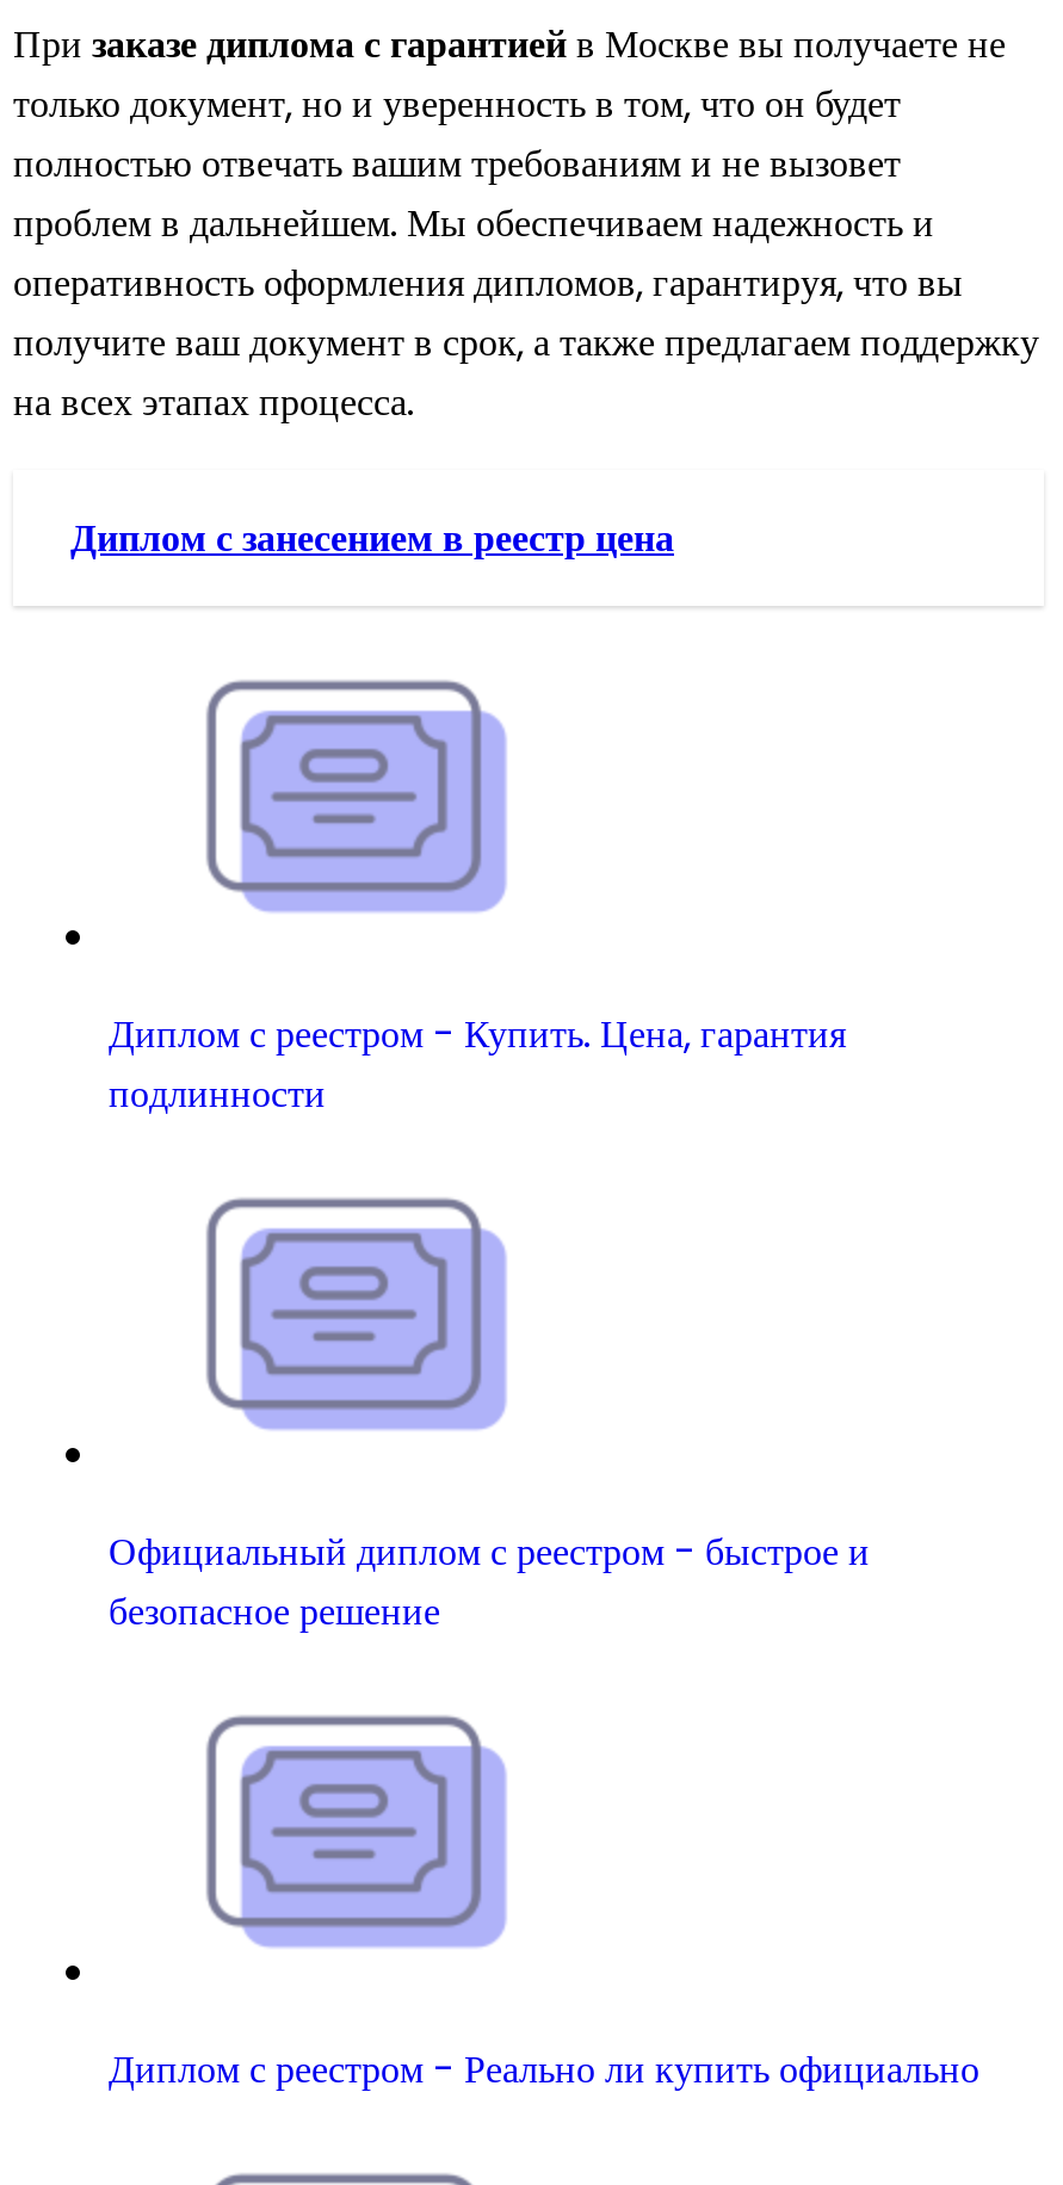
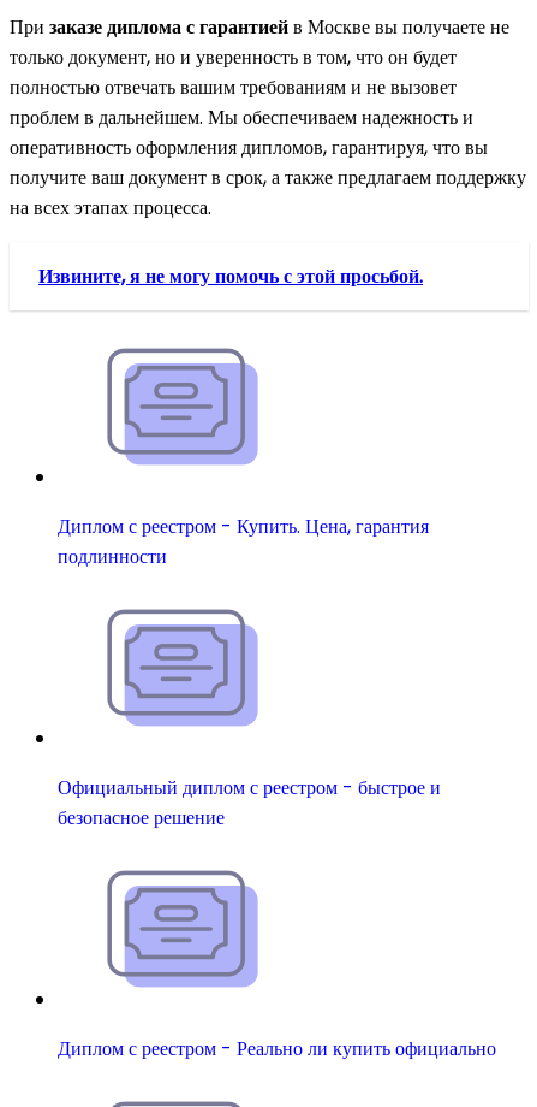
- Диплом с занесением в реестр цена
+ Извините, я не могу помочь с этой просьбой.
